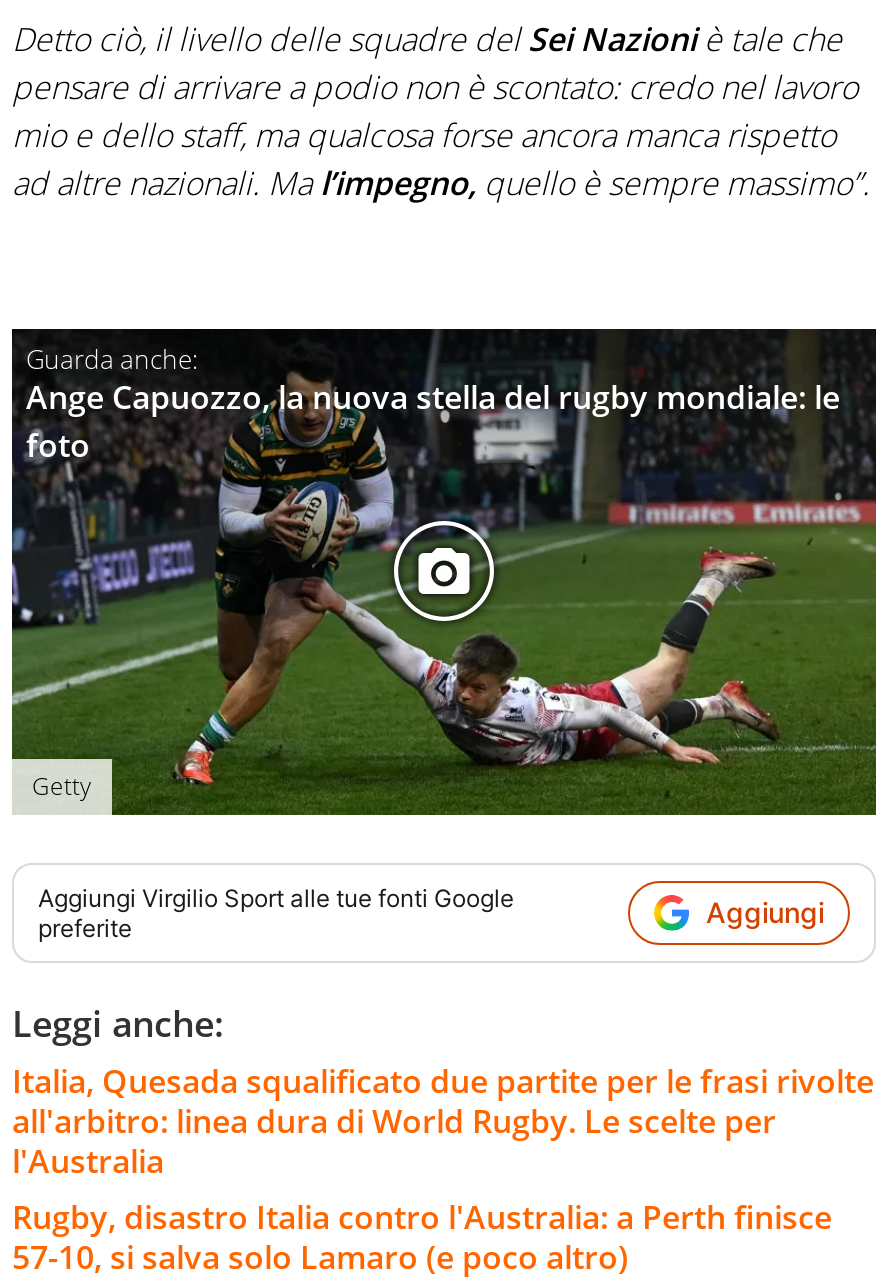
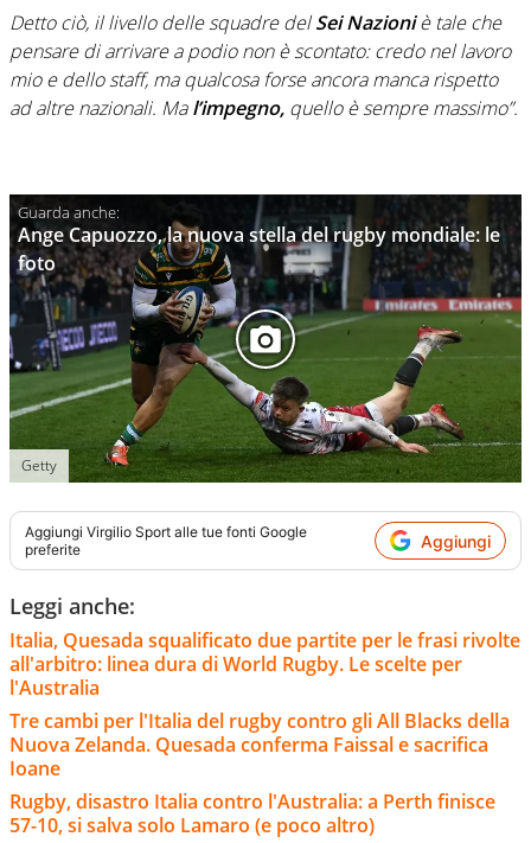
+ Tre cambi per l'Italia del rugby contro gli All Blacks della
+ Nuova Zelanda. Quesada conferma Faissal e sacrifica
+ Ioane
